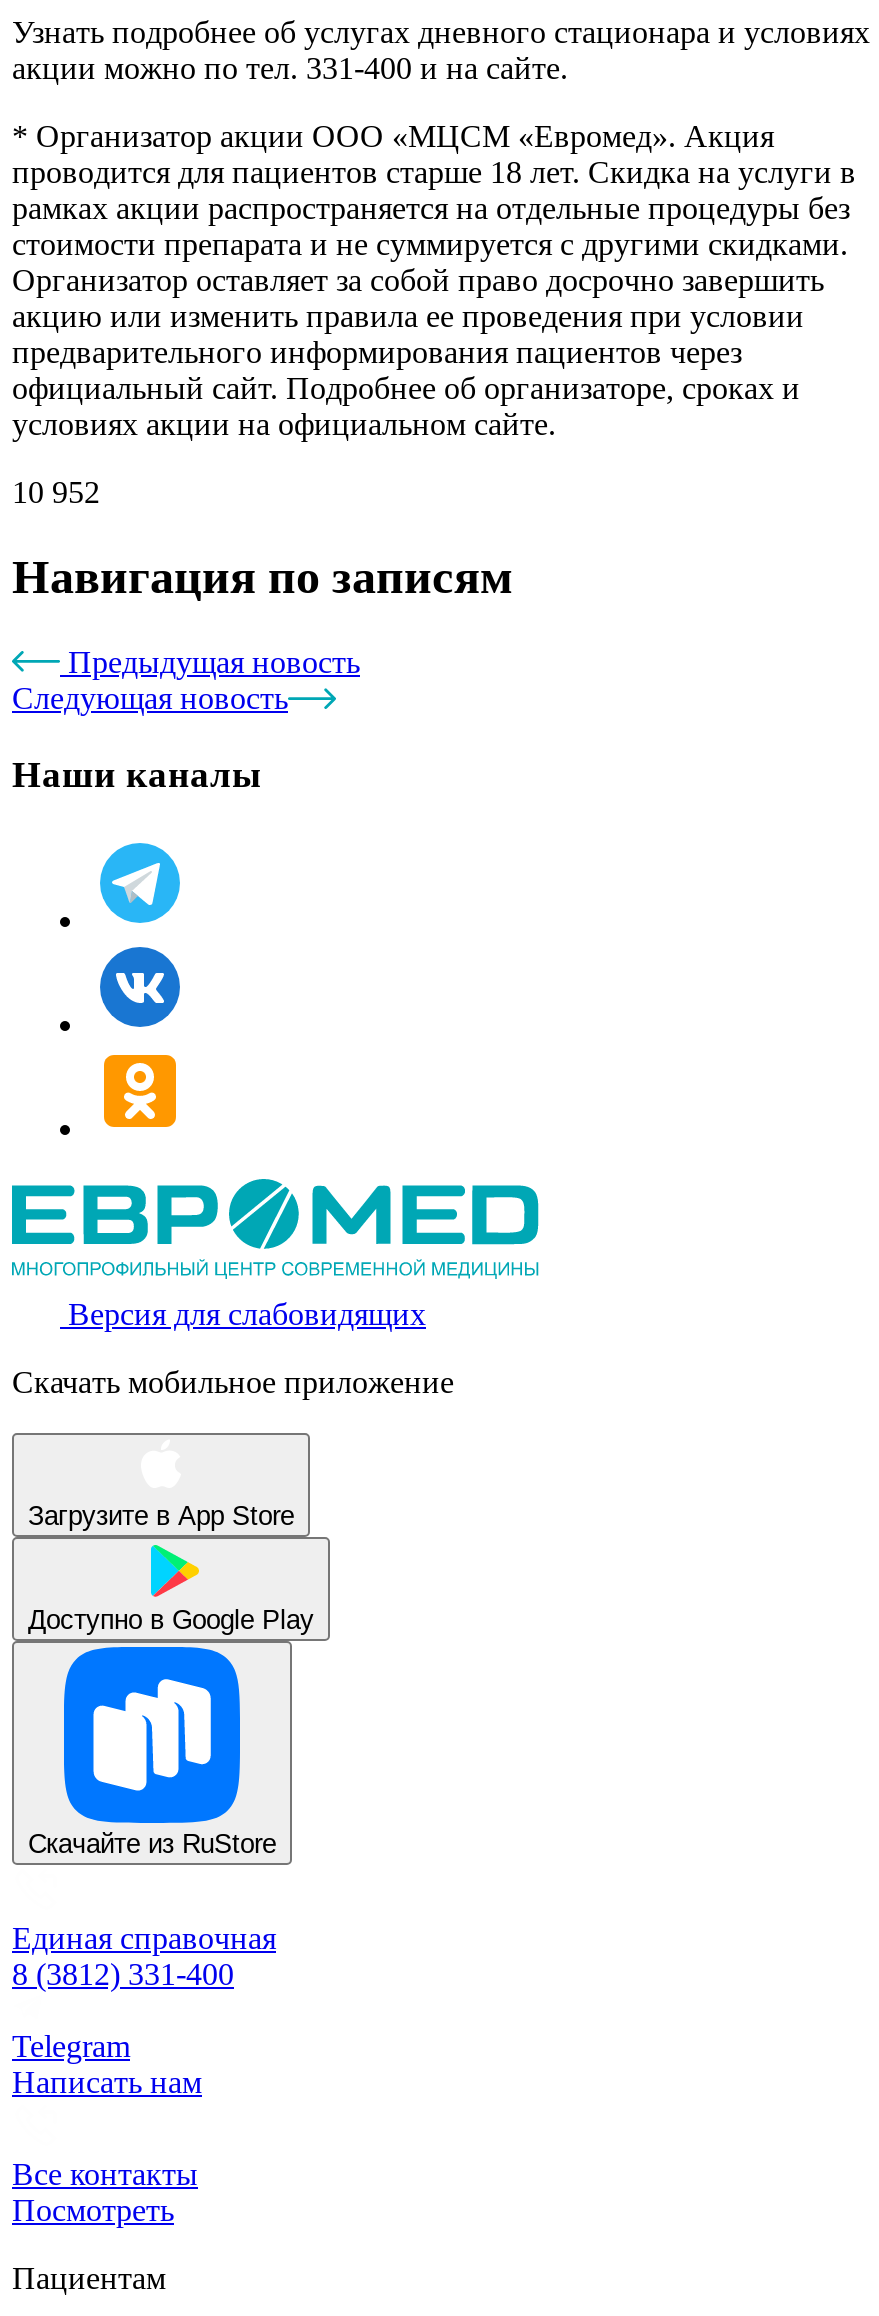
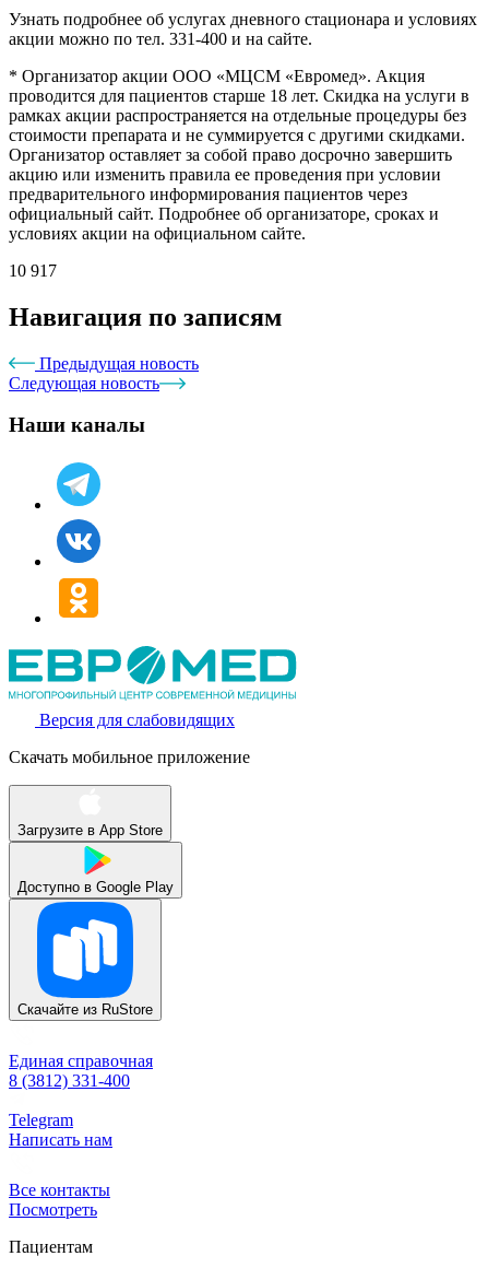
- 10 952
+ 10 917
